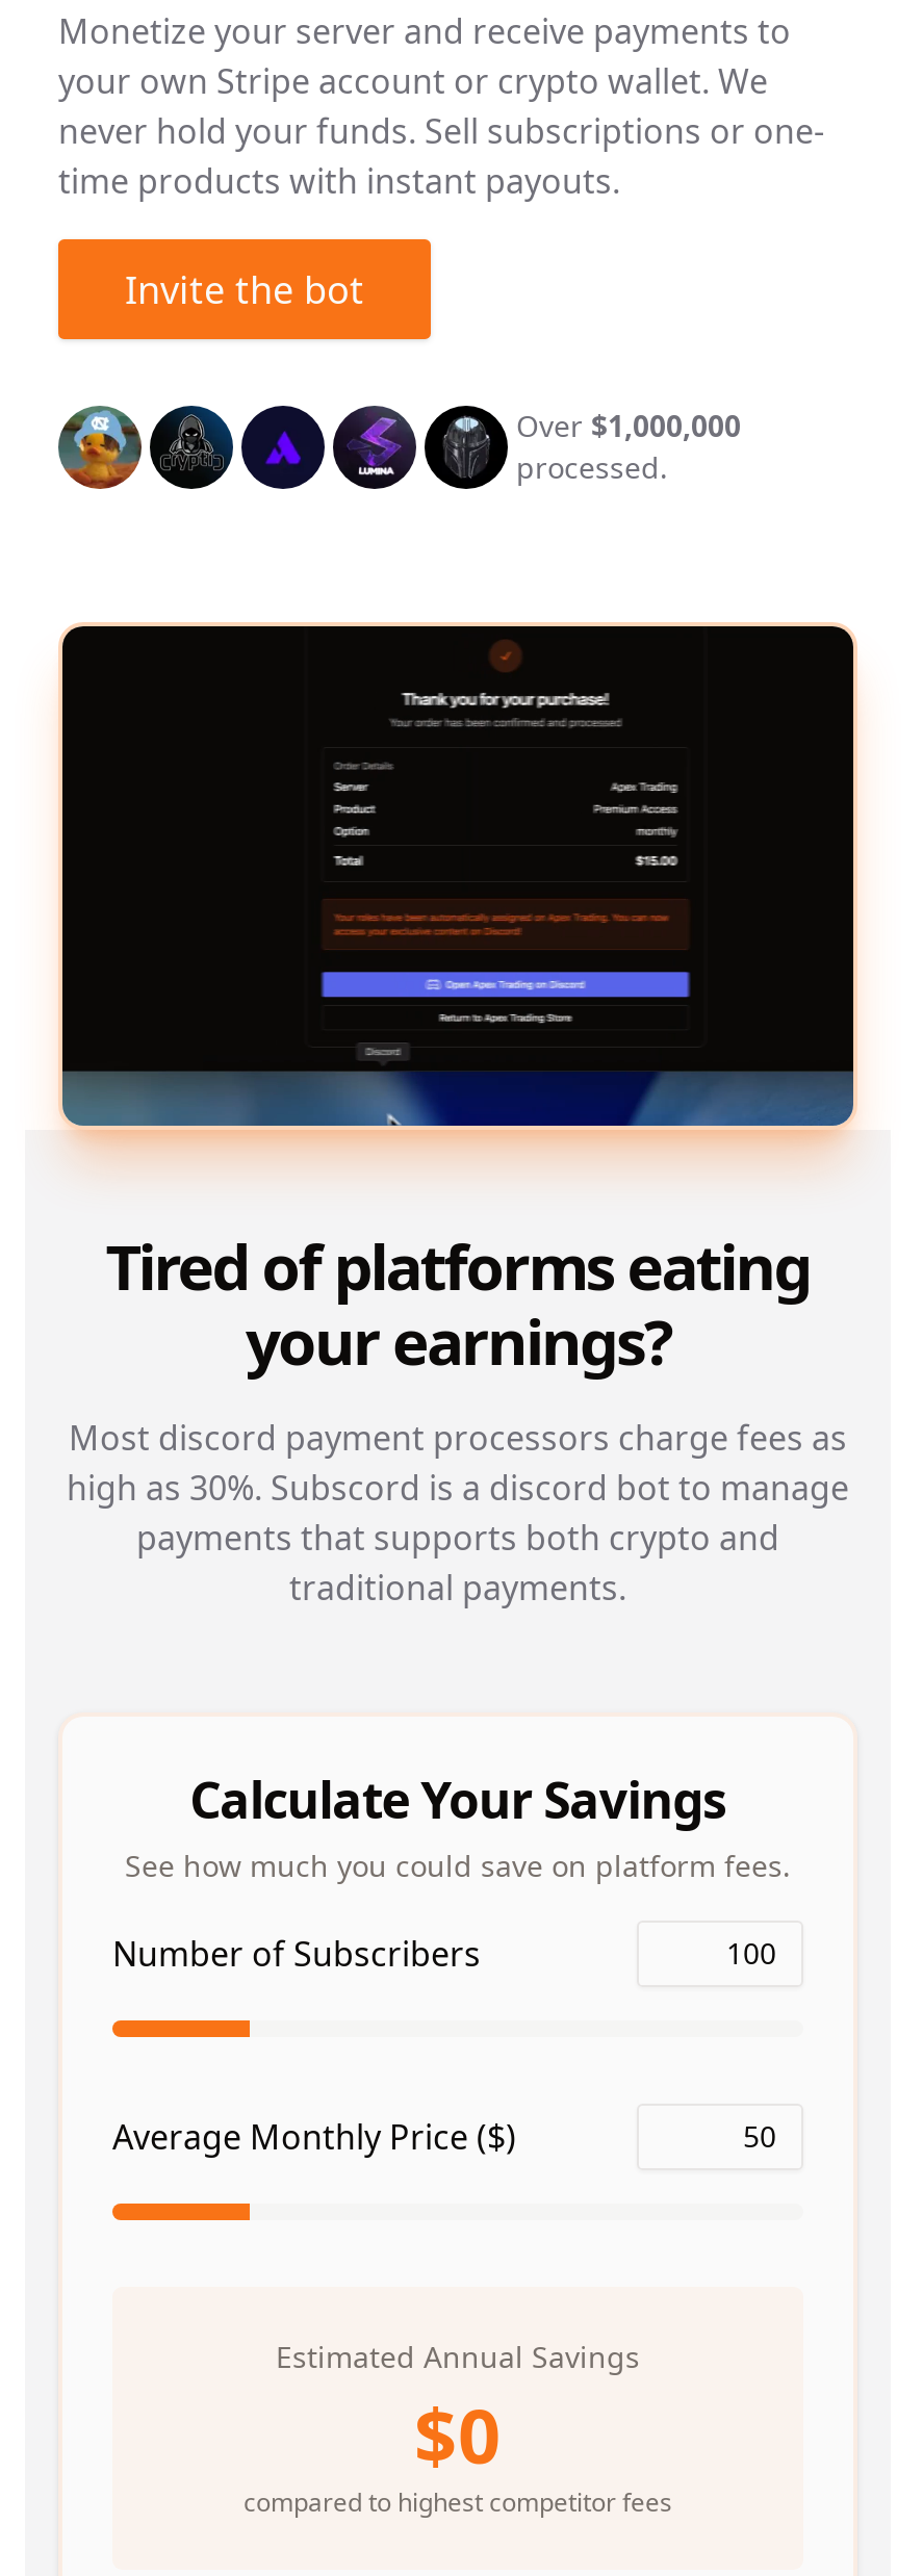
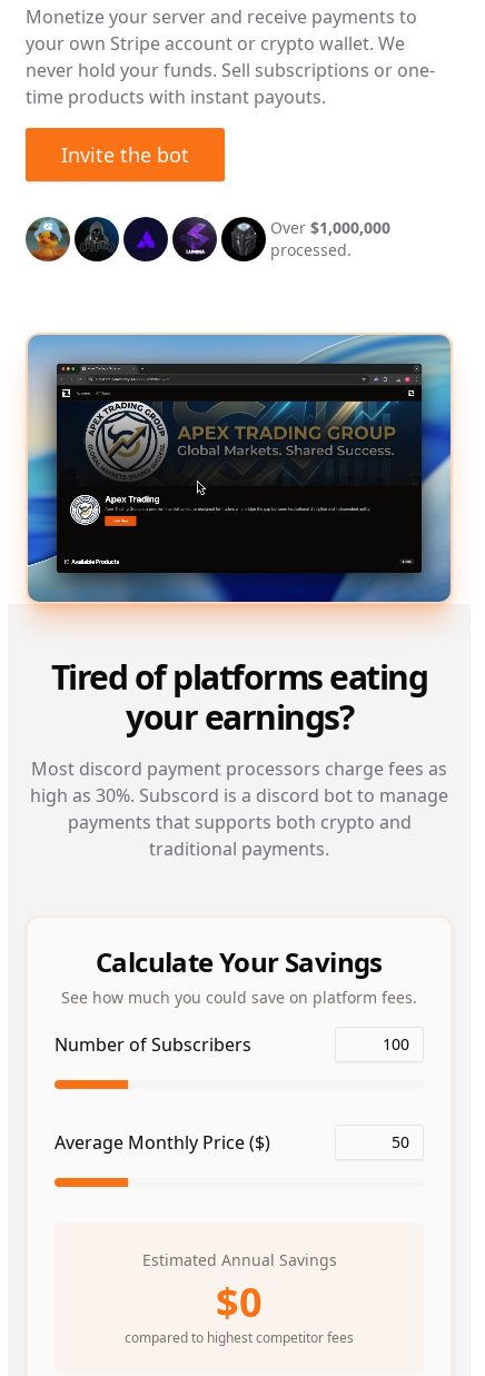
- [image]
+ [image]
